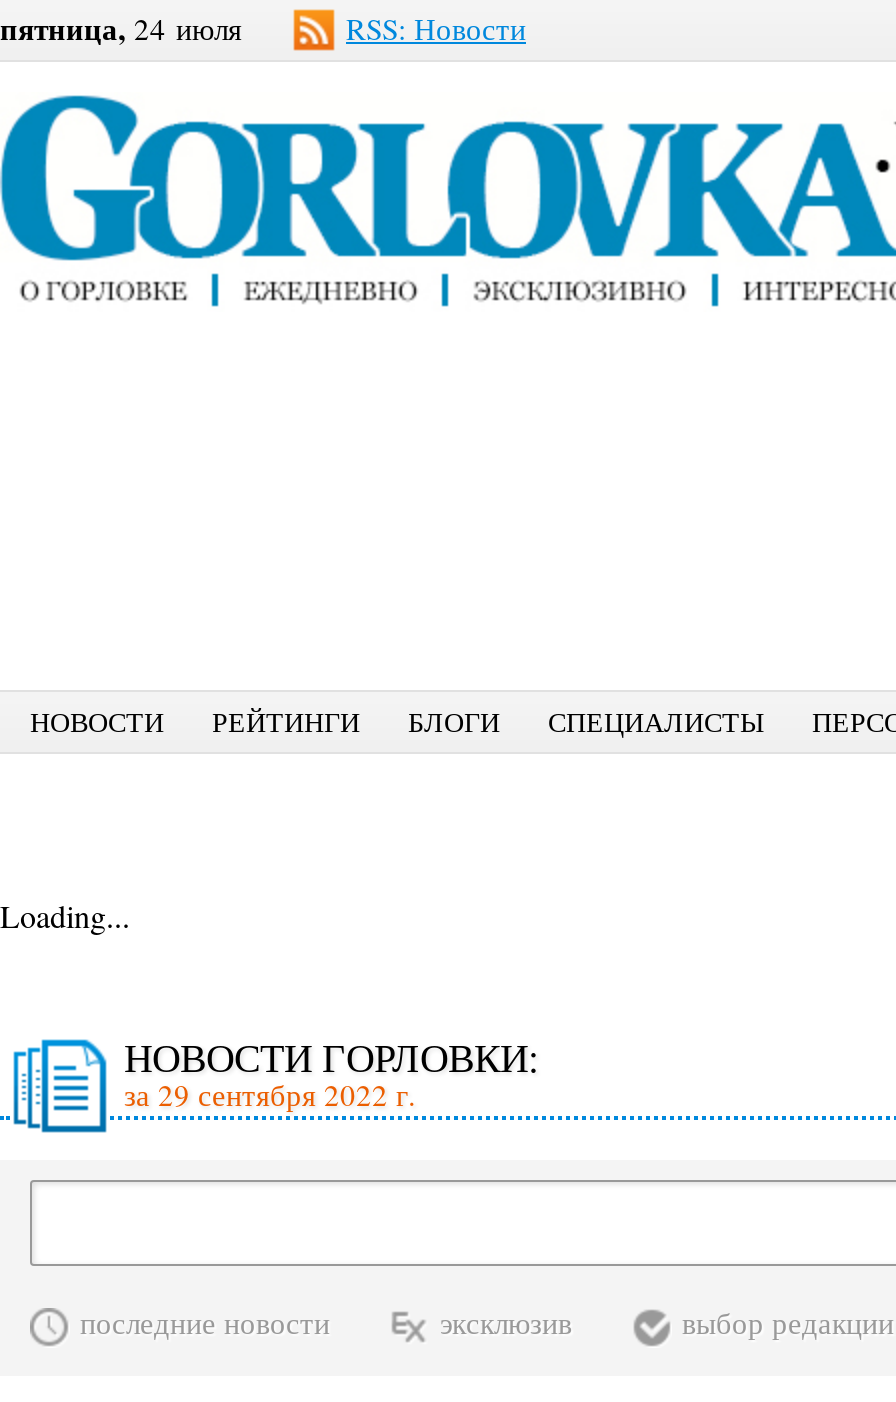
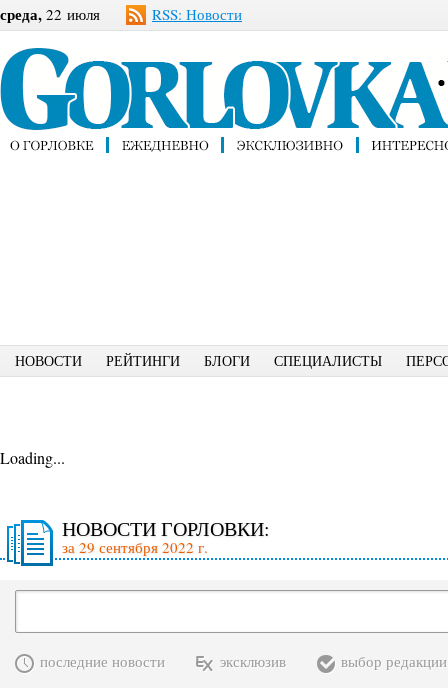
- пятница, 24 июля
+ среда, 22 июля
